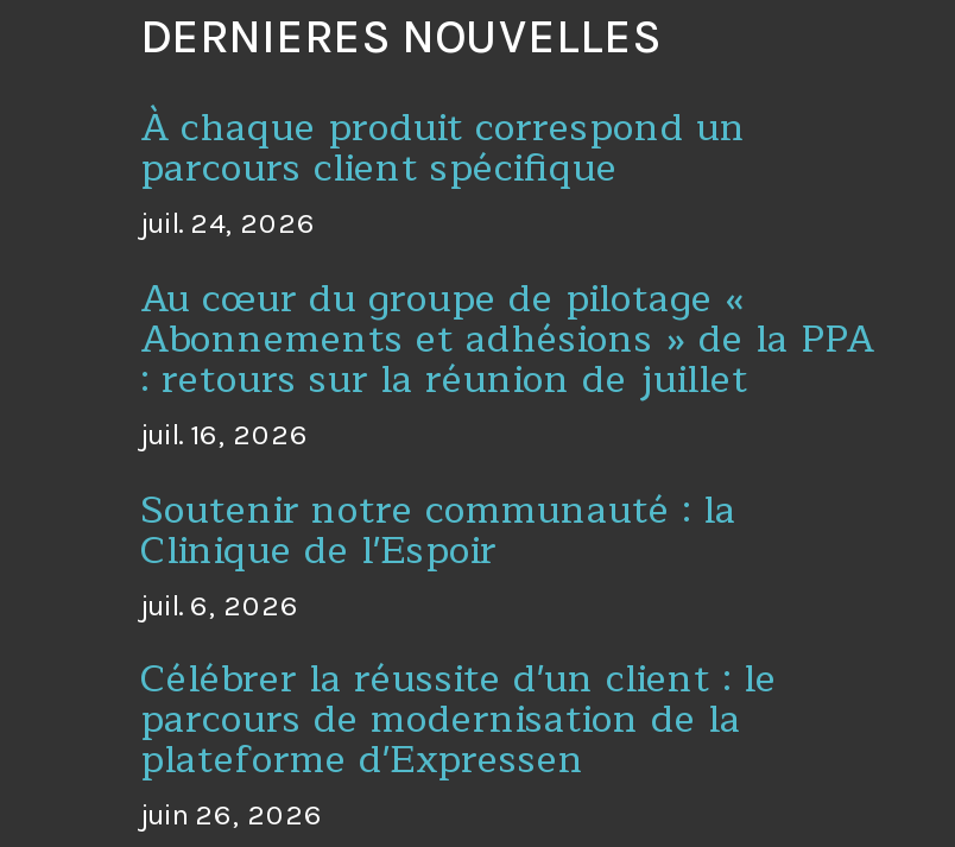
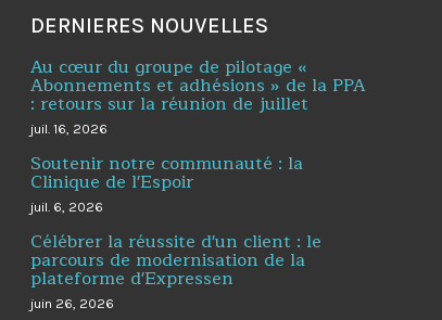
- À chaque produit correspond un
- parcours client spécifique
- juil. 24, 2026
